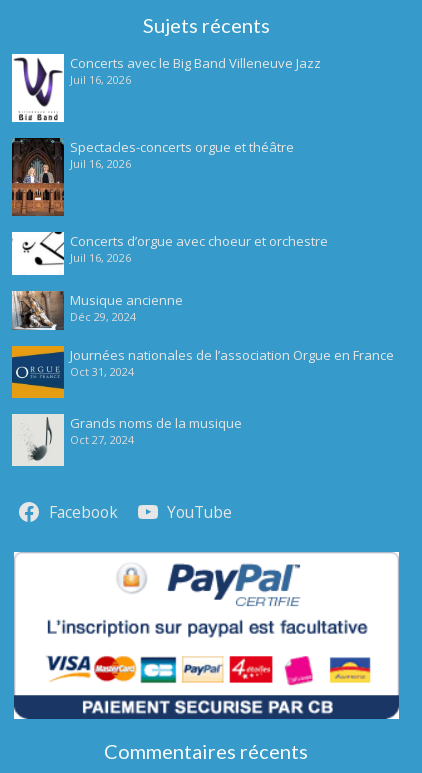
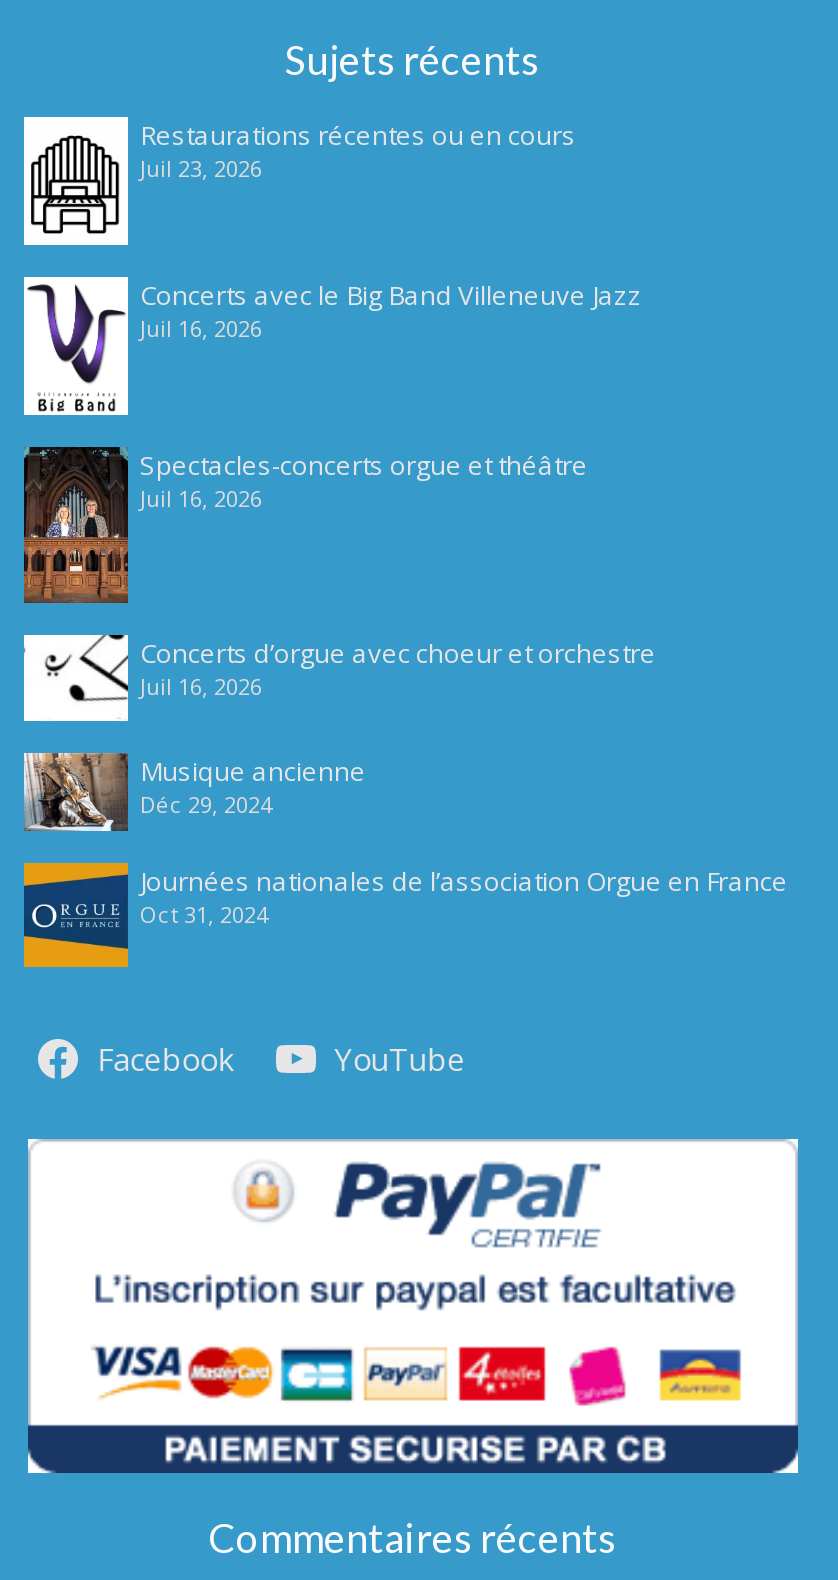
+ [image]
+ Restaurations récentes ou en cours
+ Juil 23, 2026

moved down: [image] | Concerts avec le Big Band Villeneuve Jazz | Juil 16, 2026 | ... | Journées nationales de l’association Orgue en France | Oct 31, 2024

- [image]
- Grands noms de la musique
- Oct 27, 2024
